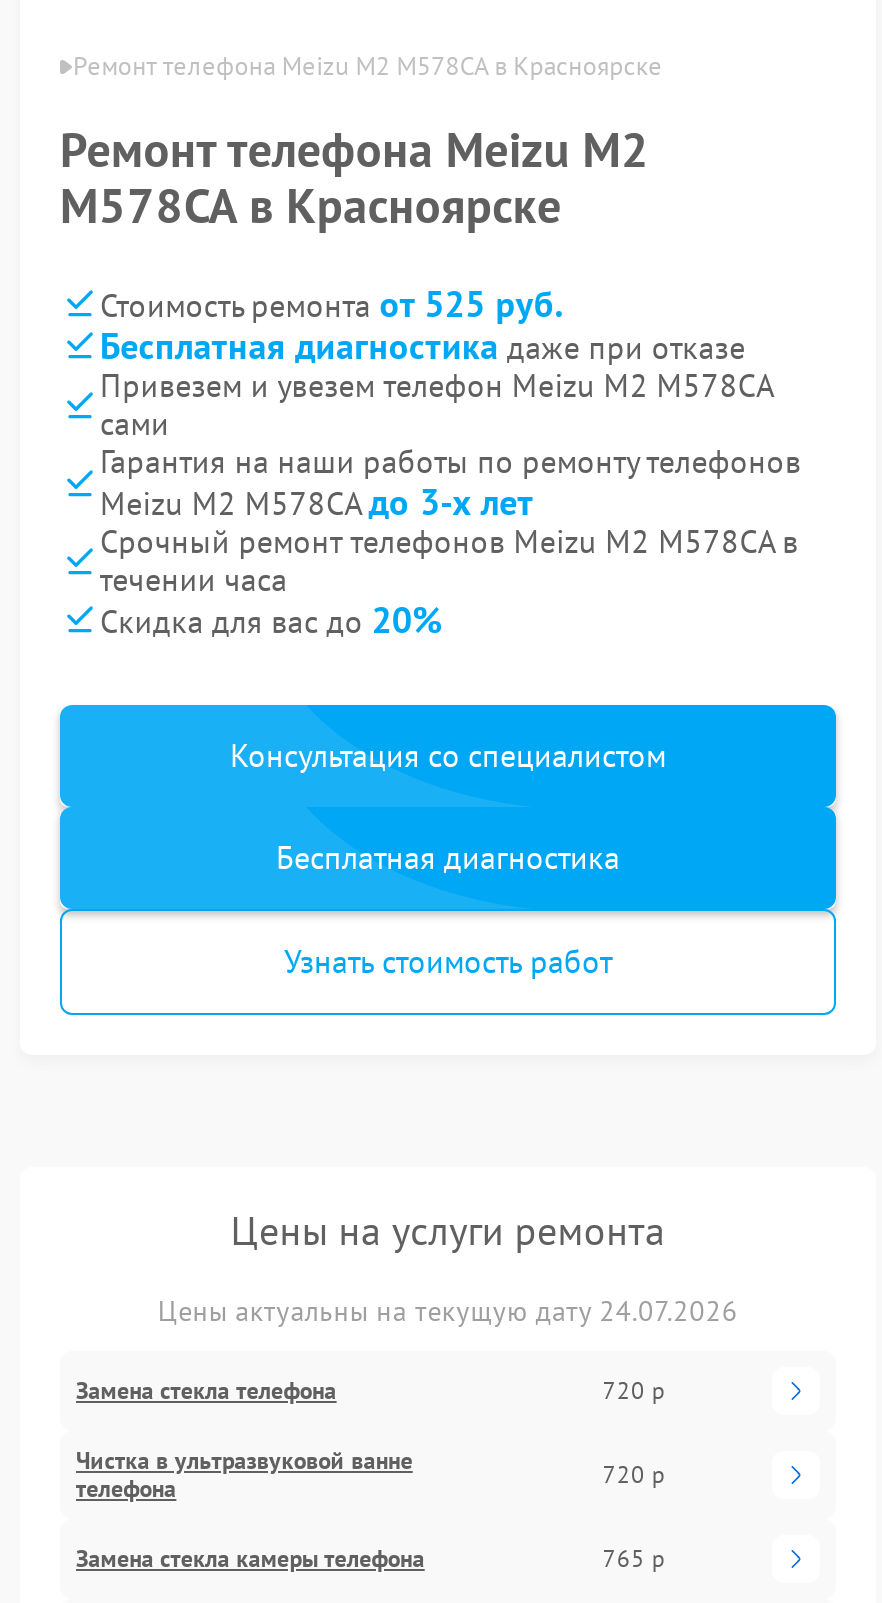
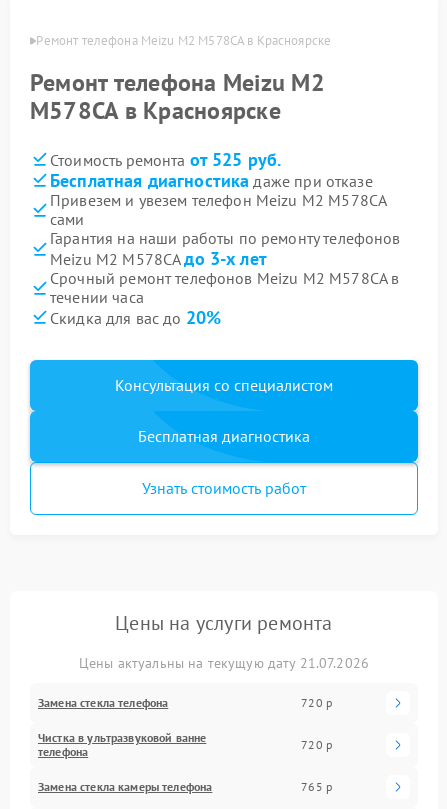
- Цены актуальны на текущую дату 24.07.2026
+ Цены актуальны на текущую дату 21.07.2026
